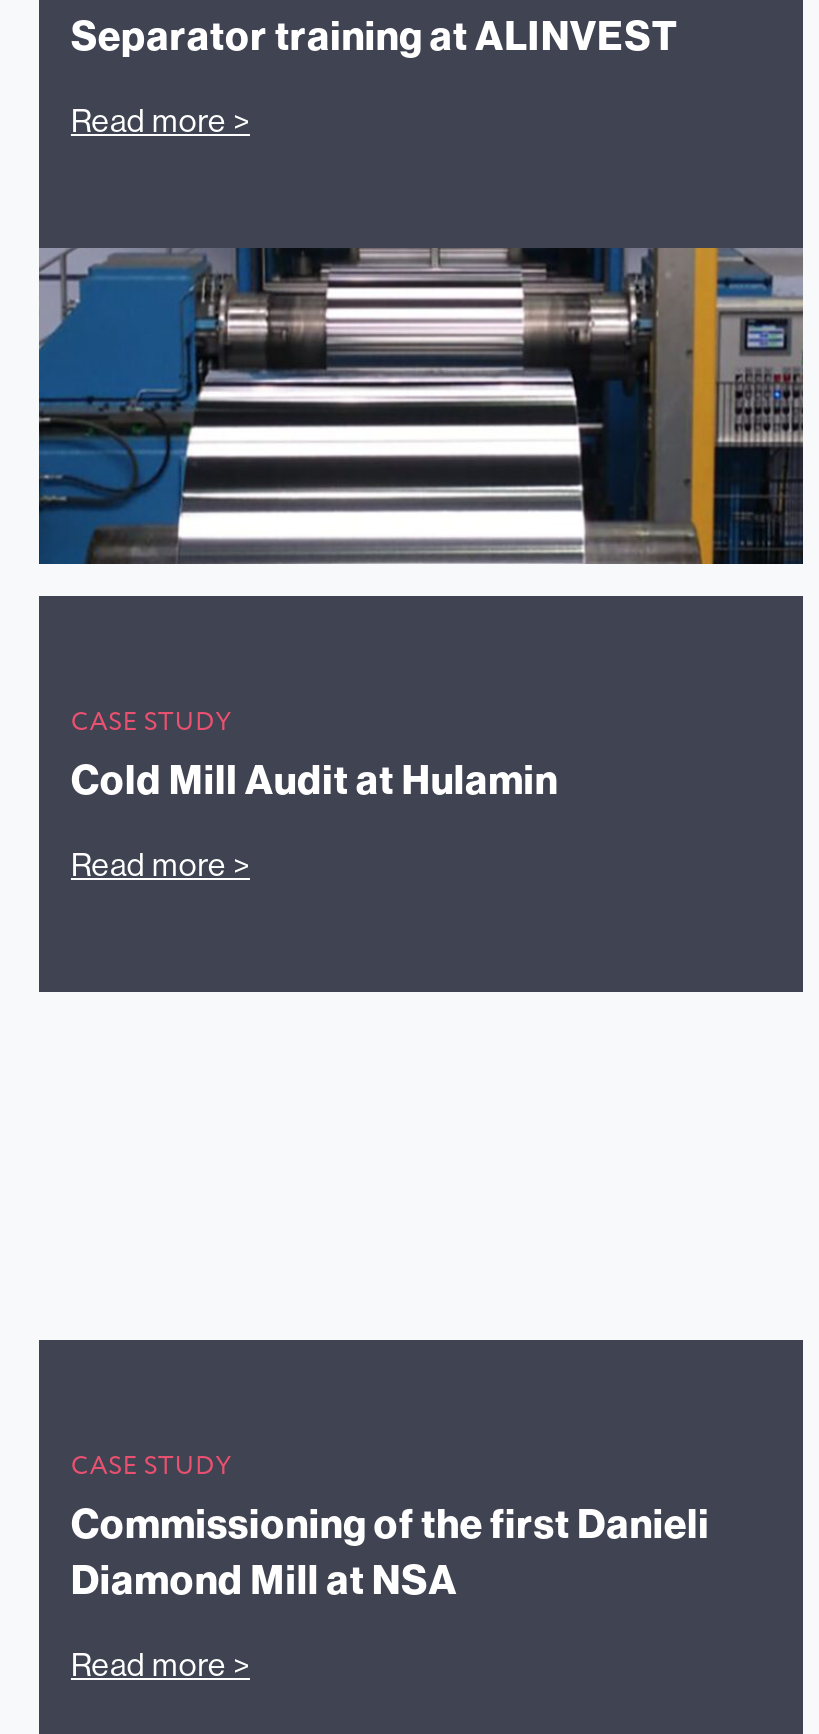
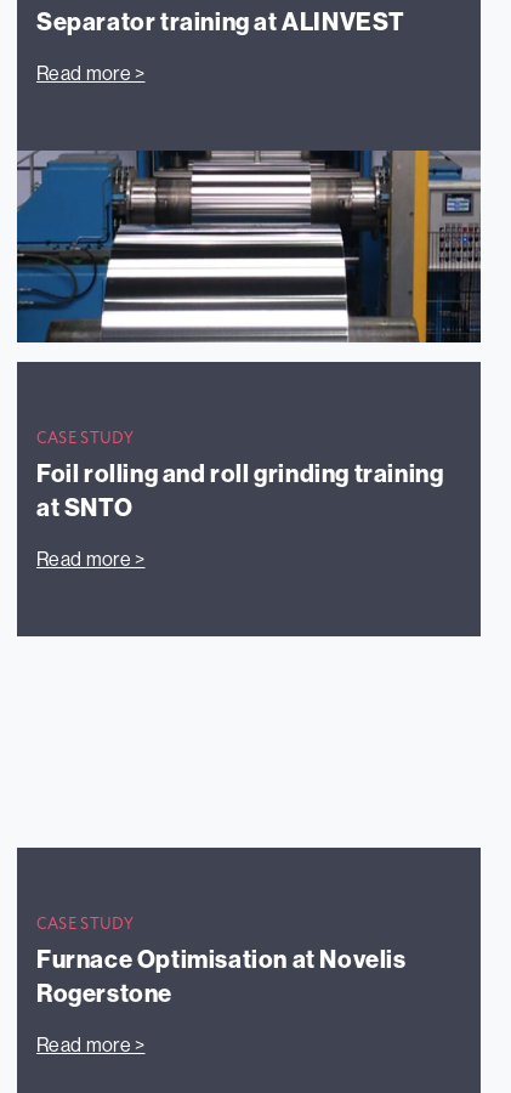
- Cold Mill Audit at Hulamin
+ Foil rolling and roll grinding training
+ at SNTO

- Commissioning of the first Danieli
- Diamond Mill at NSA
+ Furnace Optimisation at Novelis
+ Rogerstone
